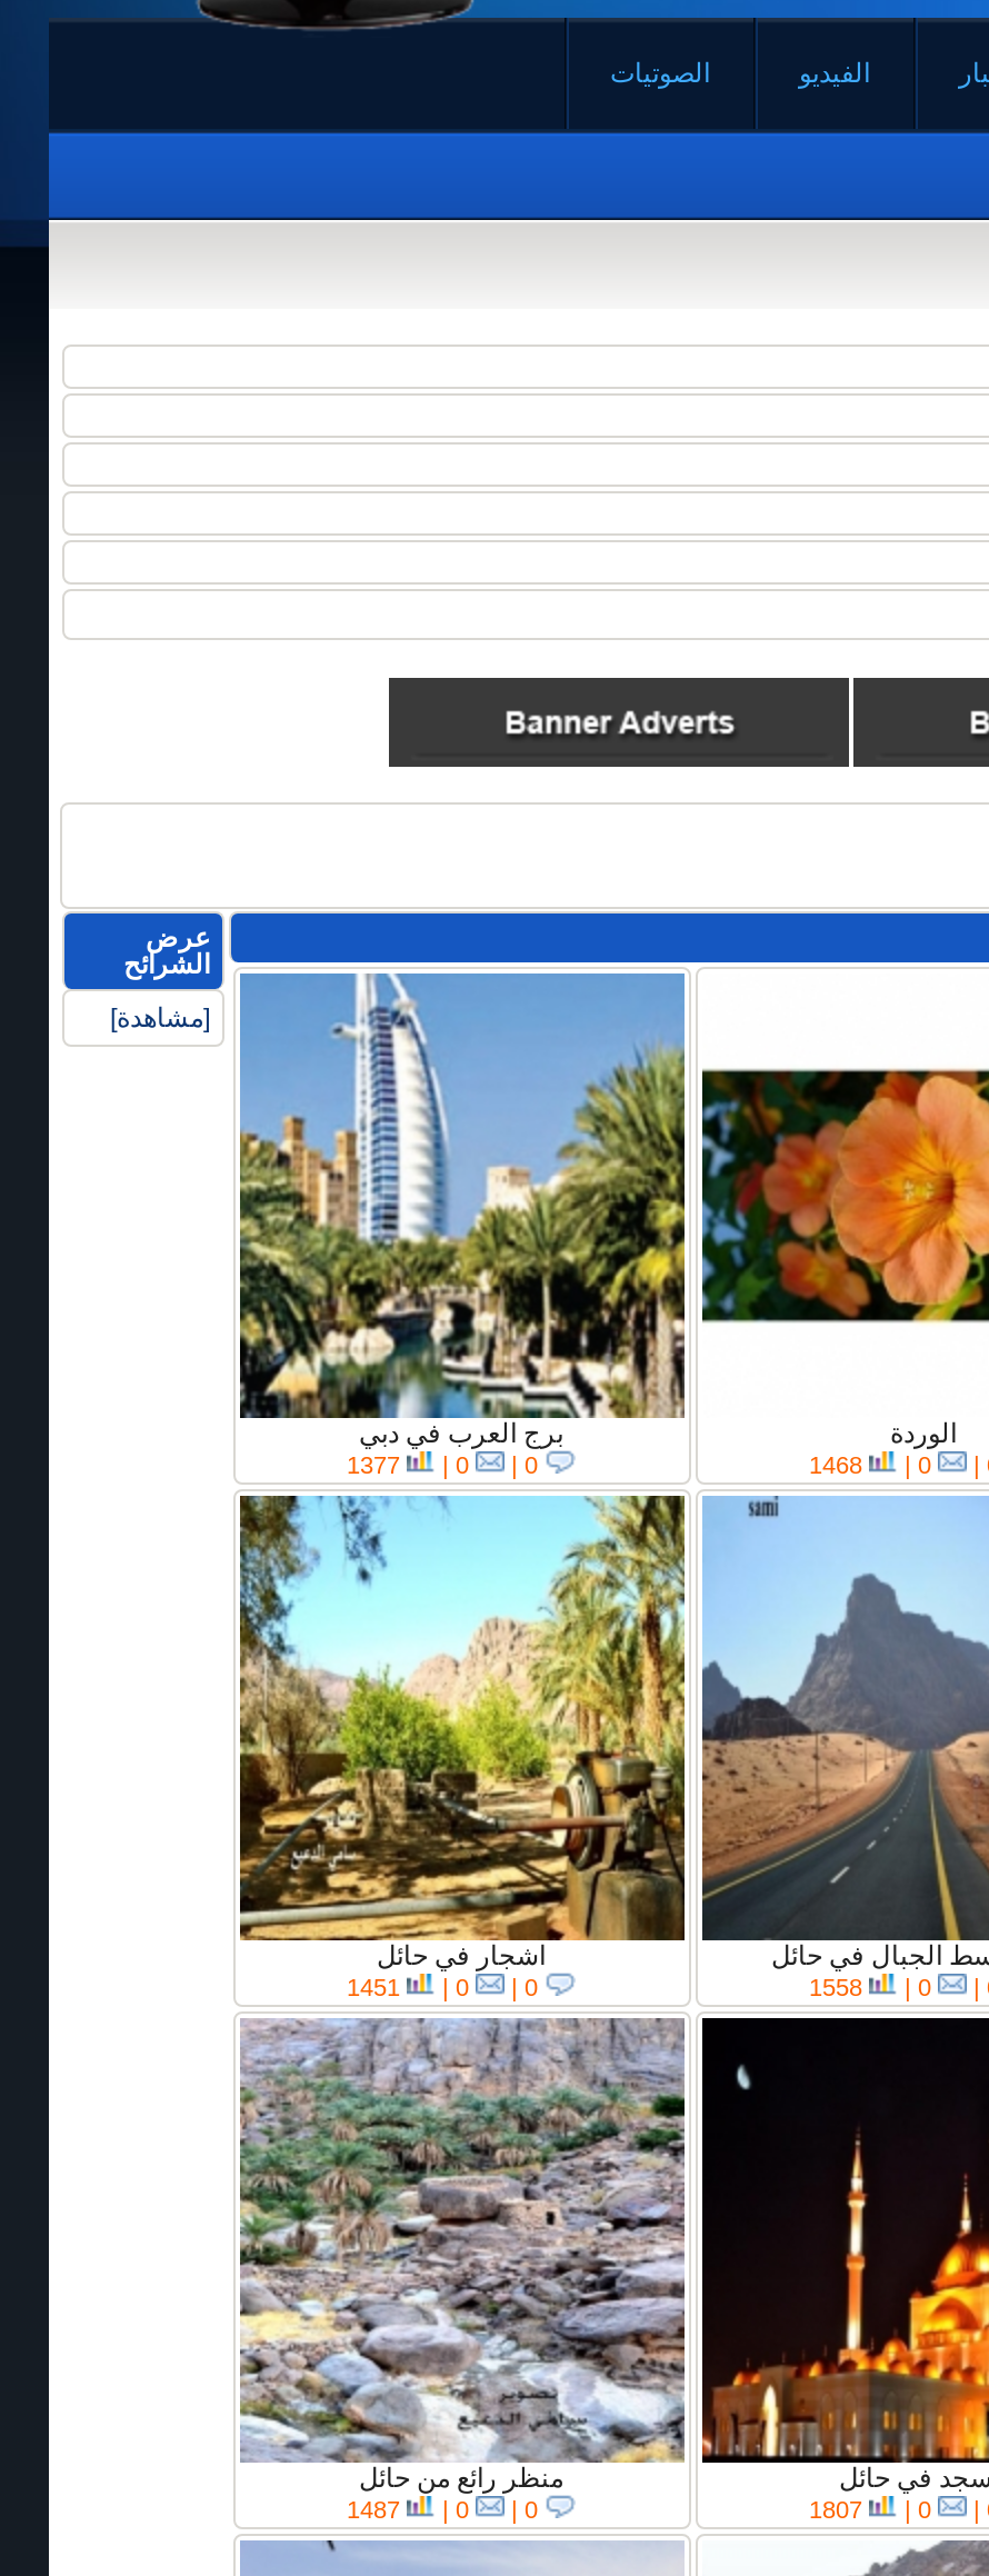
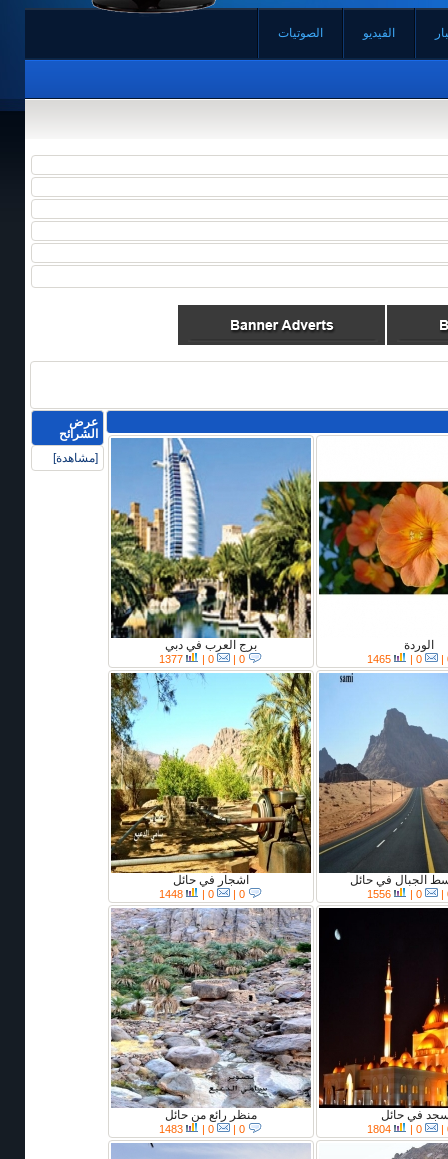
- 1468
+ 1465

- 1451
+ 1448

- 1558
+ 1556

- 1487
+ 1483

- 1807
+ 1804
